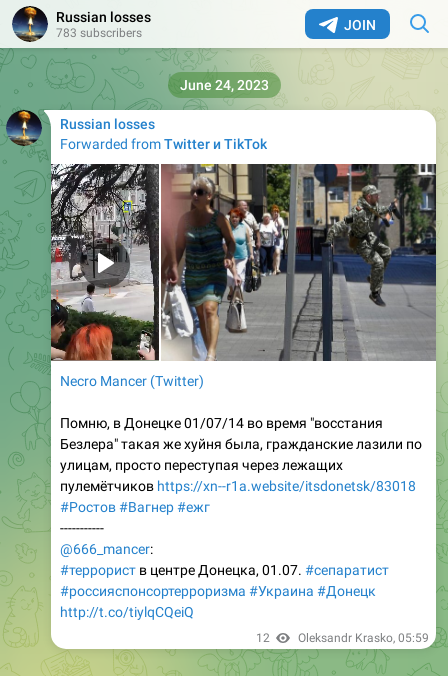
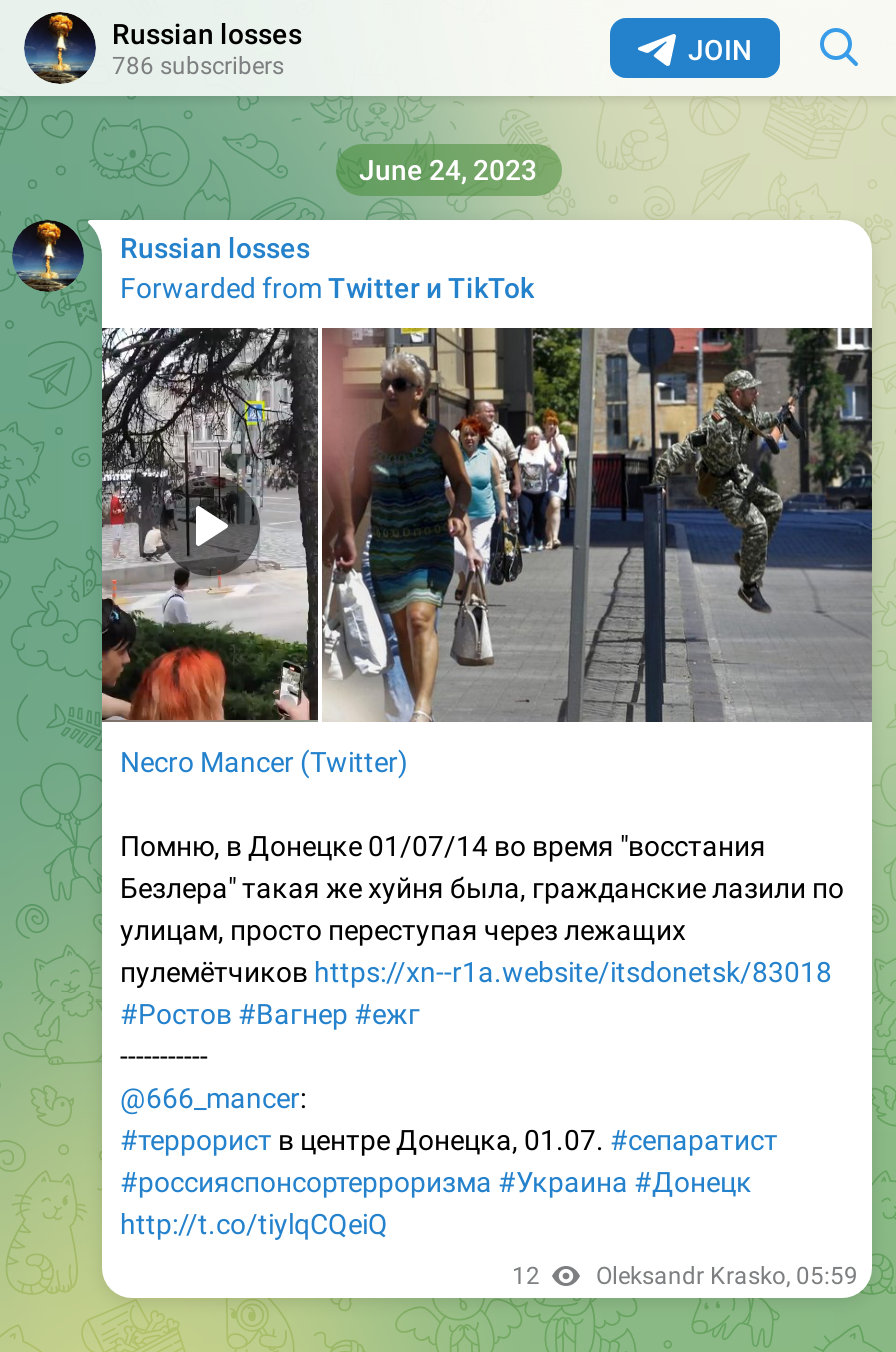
- 783 subscribers
+ 786 subscribers
